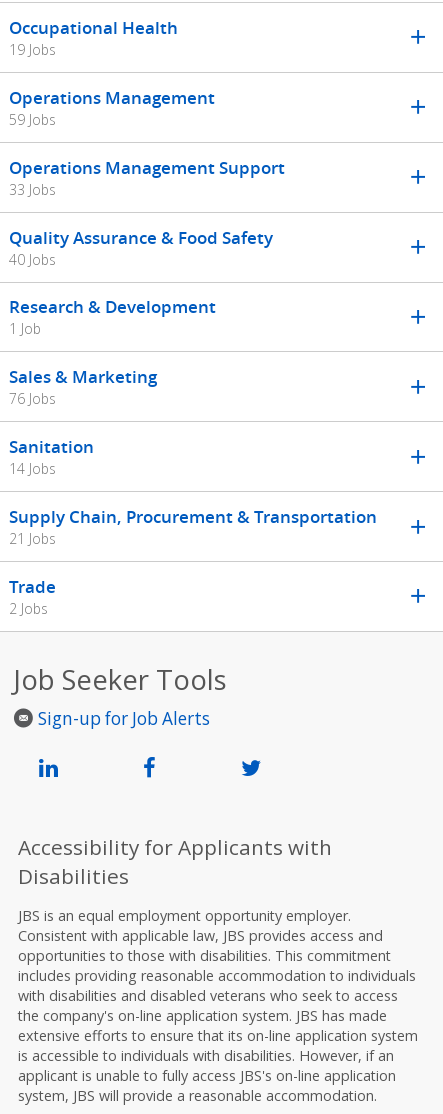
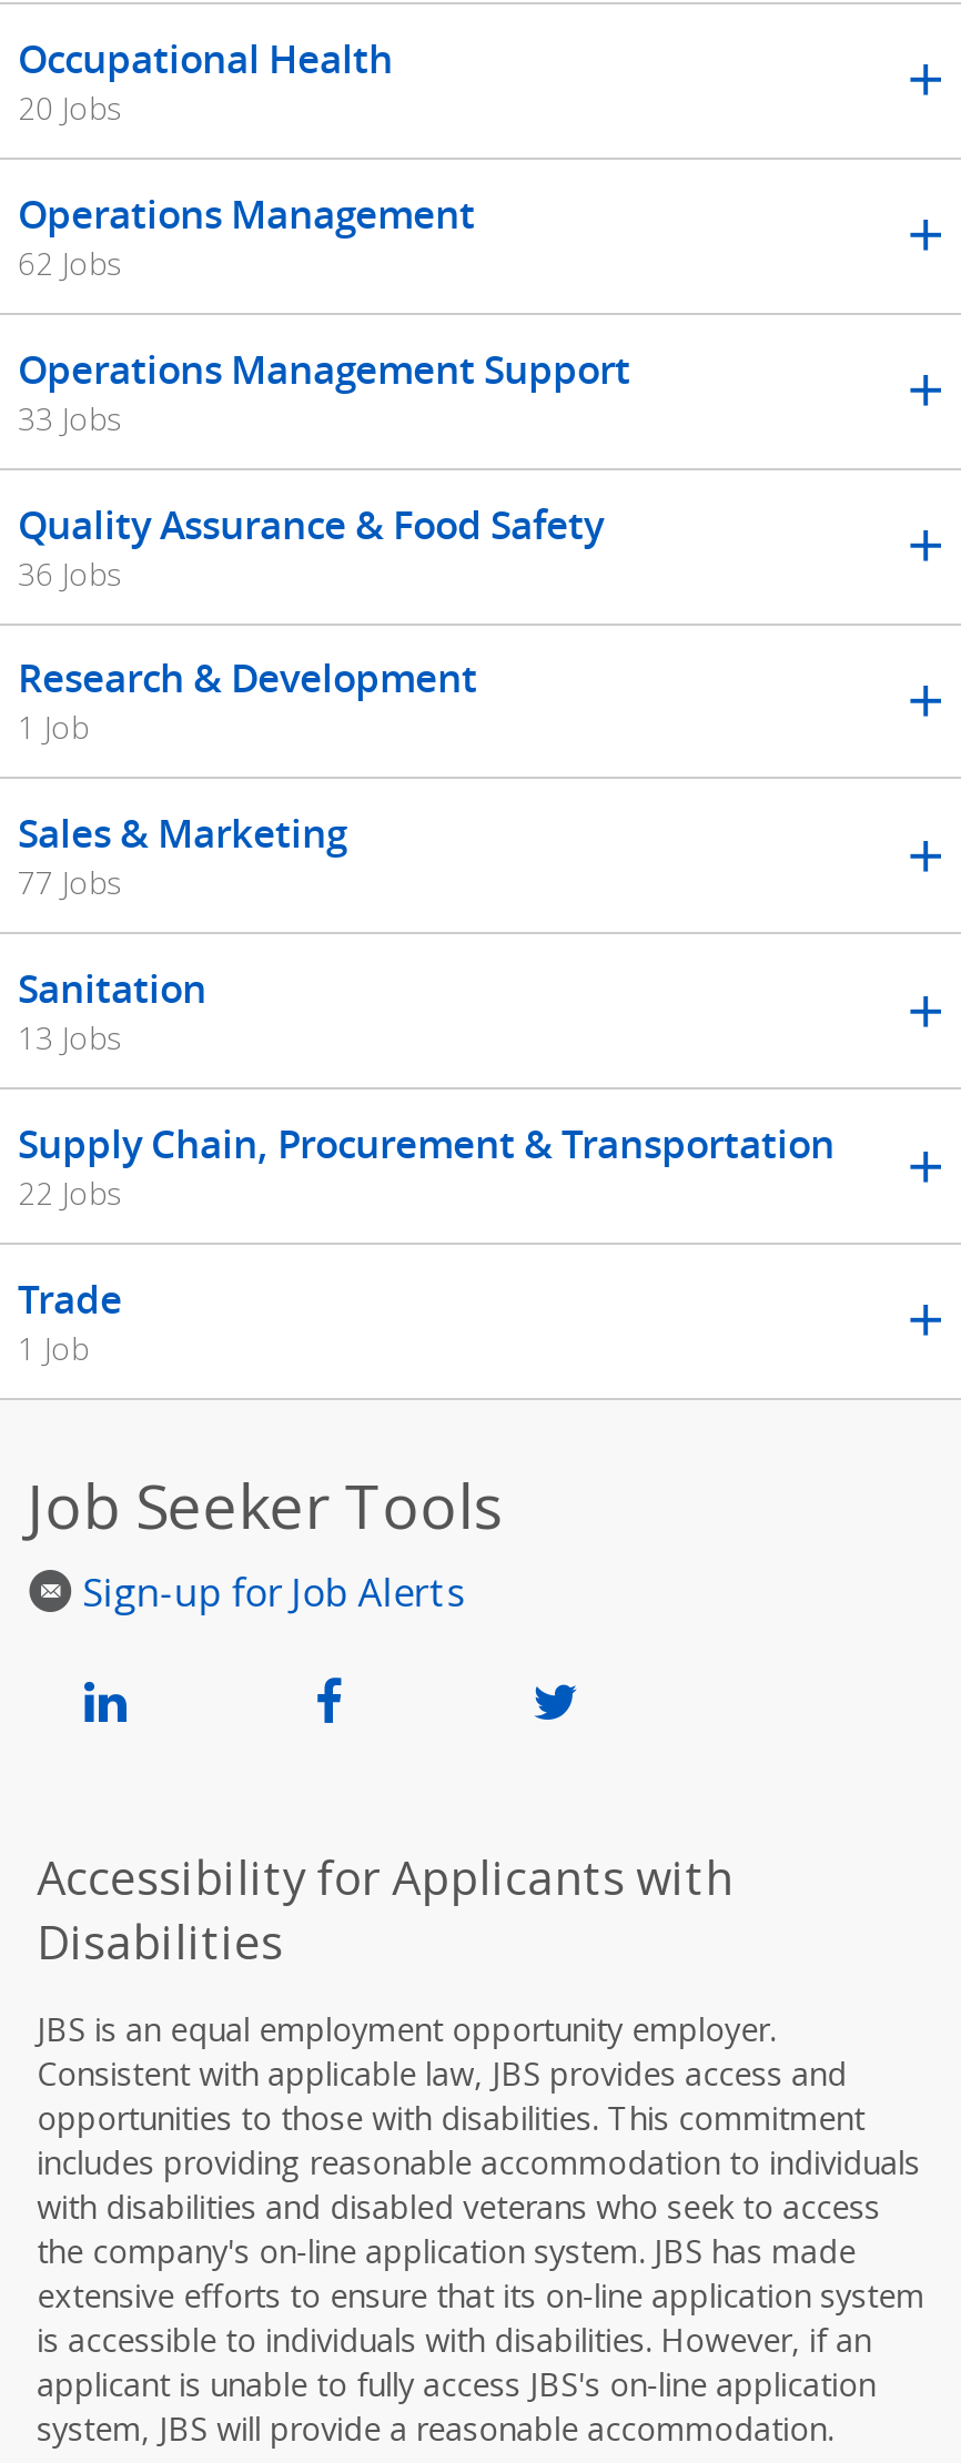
- 19 Jobs
+ 20 Jobs

- 59 Jobs
+ 62 Jobs

- 40 Jobs
+ 36 Jobs

- 76 Jobs
+ 77 Jobs

- 14 Jobs
+ 13 Jobs

- 21 Jobs
+ 22 Jobs

- 2 Jobs
+ 1 Job
